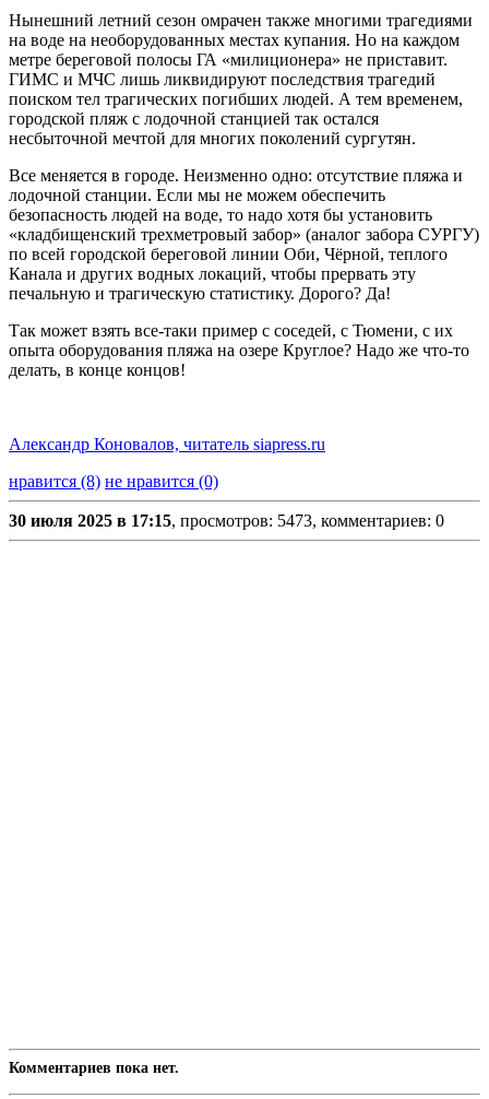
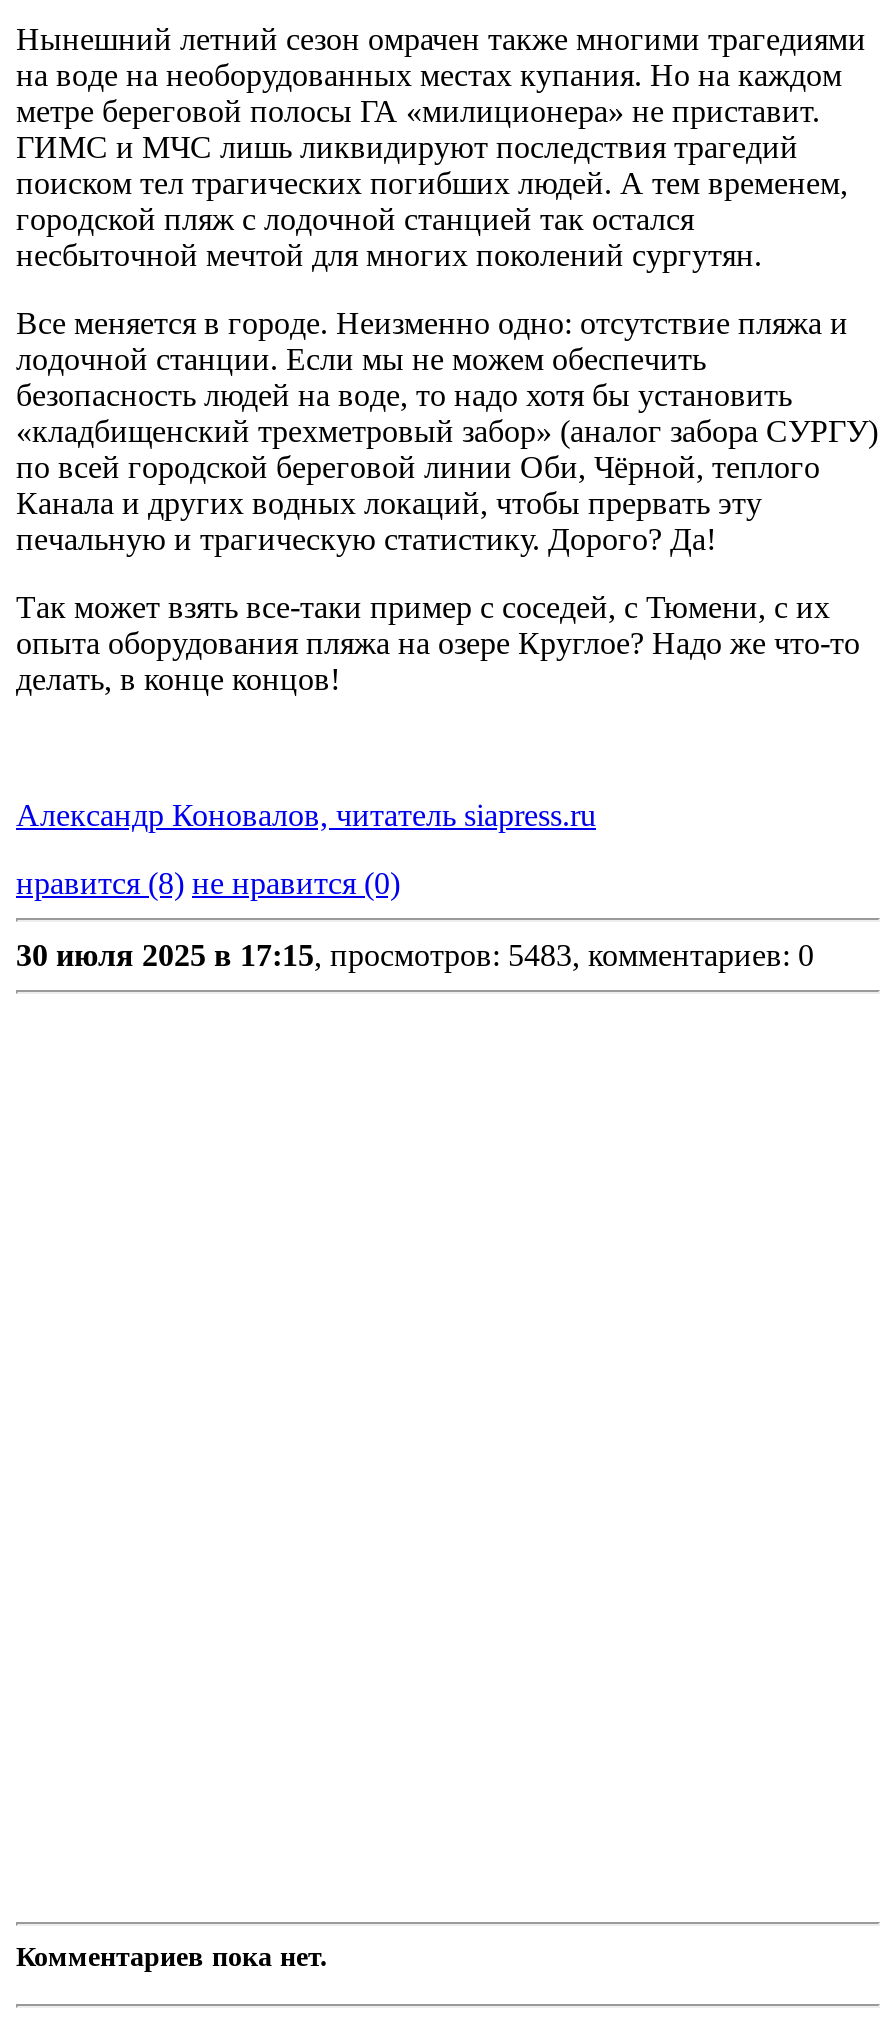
- 30 июля 2025 в 17:15, просмотров: 5473, комментариев: 0
+ 30 июля 2025 в 17:15, просмотров: 5483, комментариев: 0
